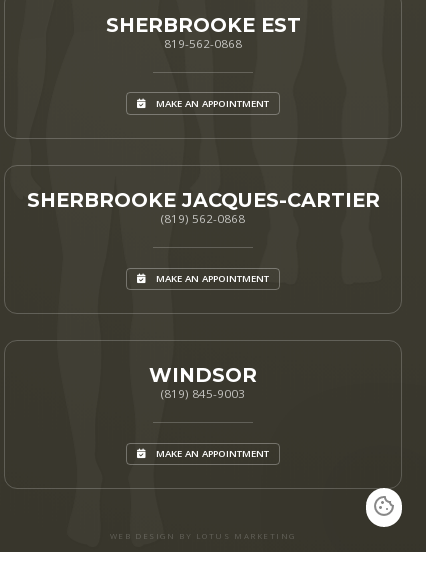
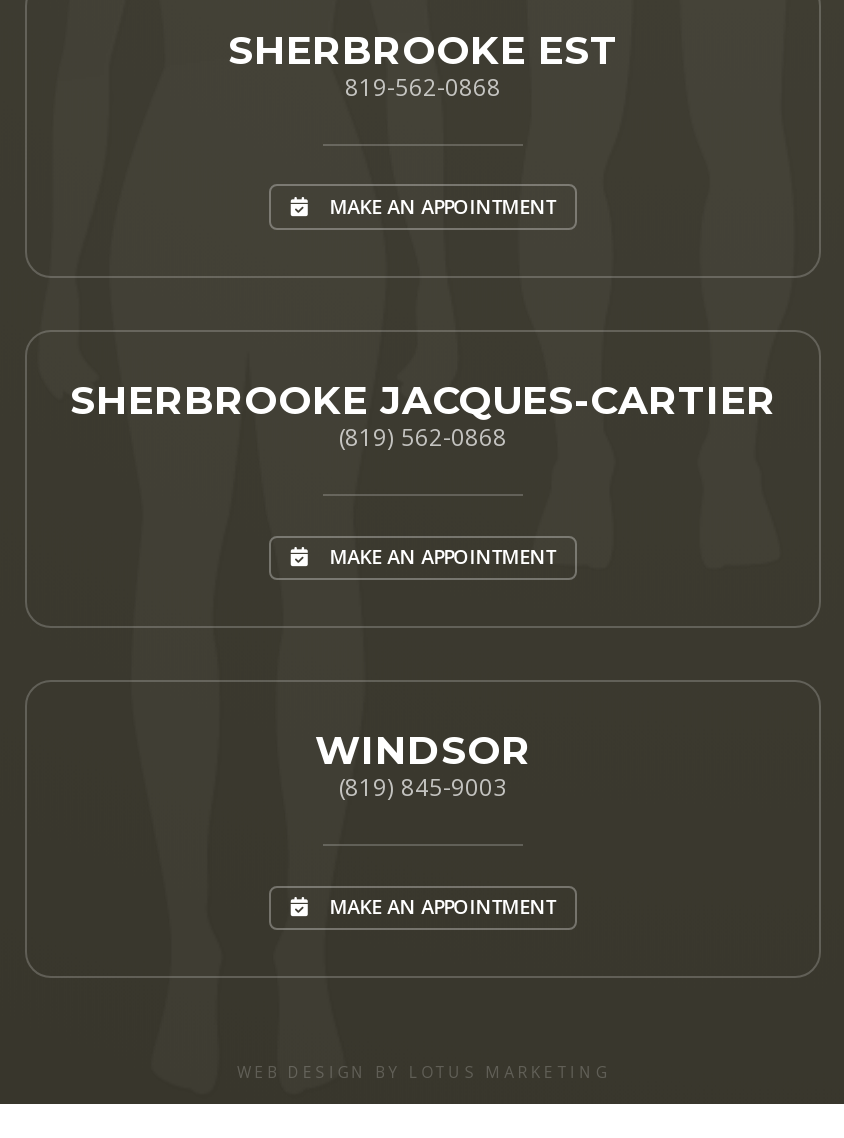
- [image]
